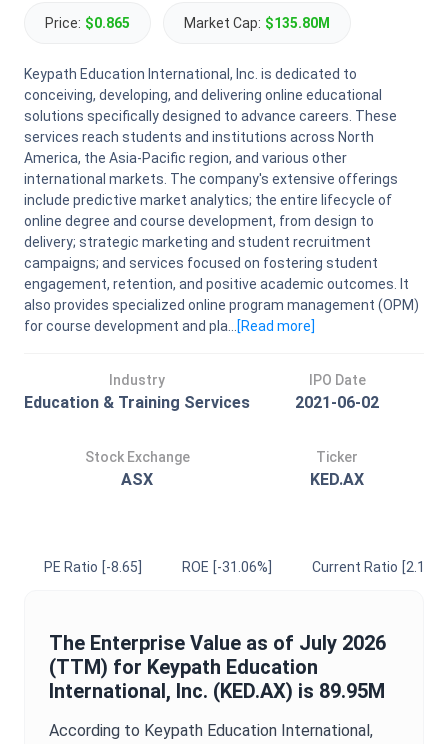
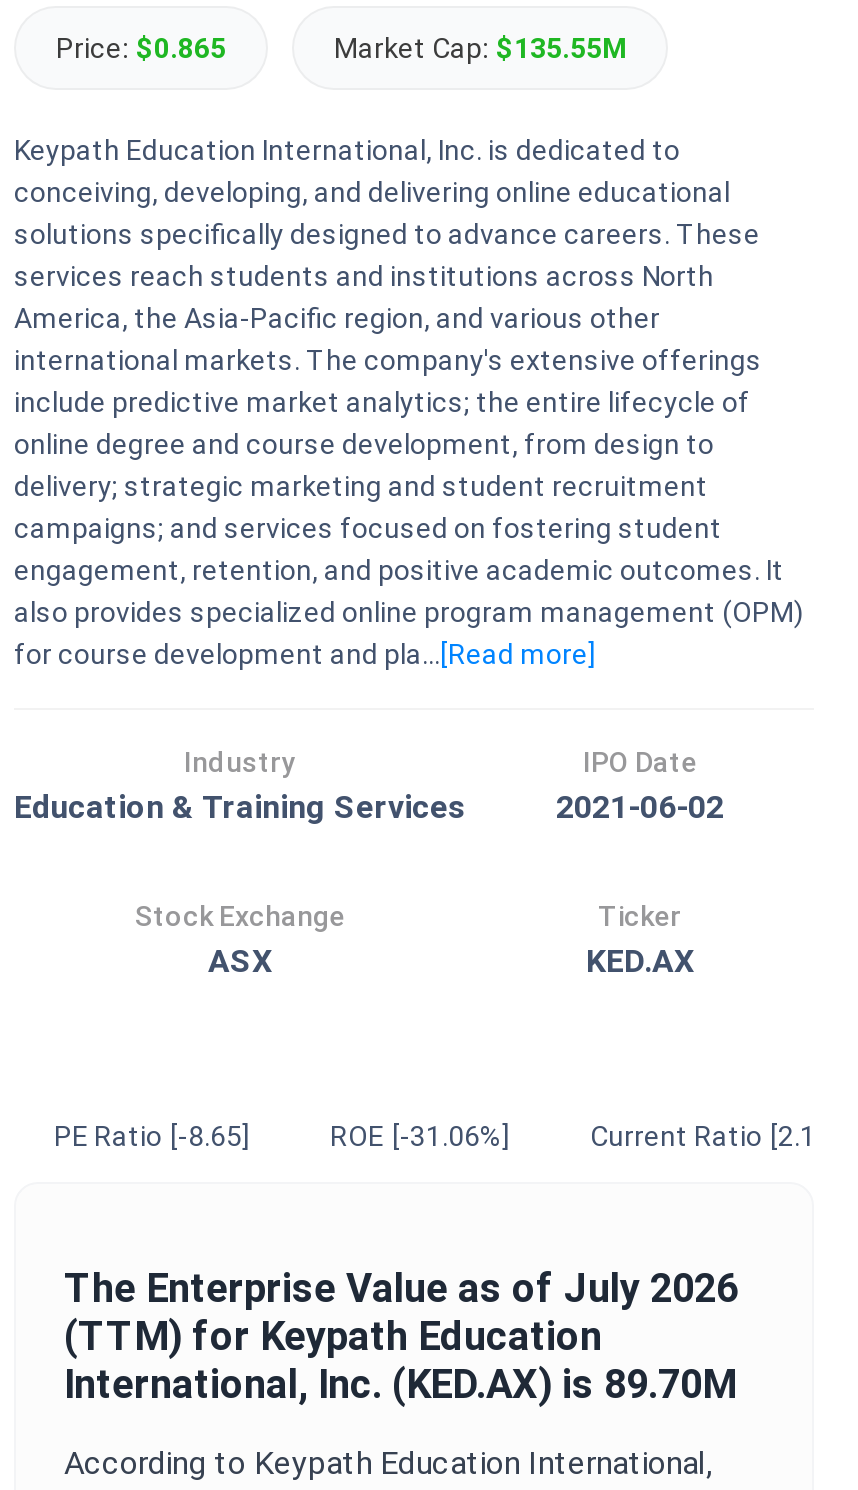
- Market Cap: $135.80M
+ Market Cap: $135.55M

- International, Inc. (KED.AX) is 89.95M
+ International, Inc. (KED.AX) is 89.70M
